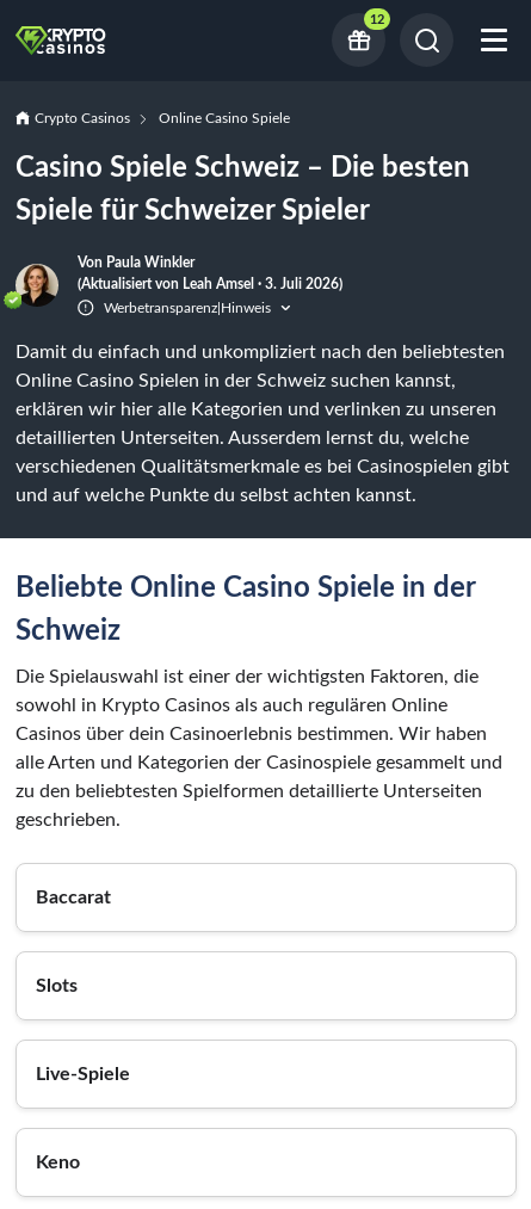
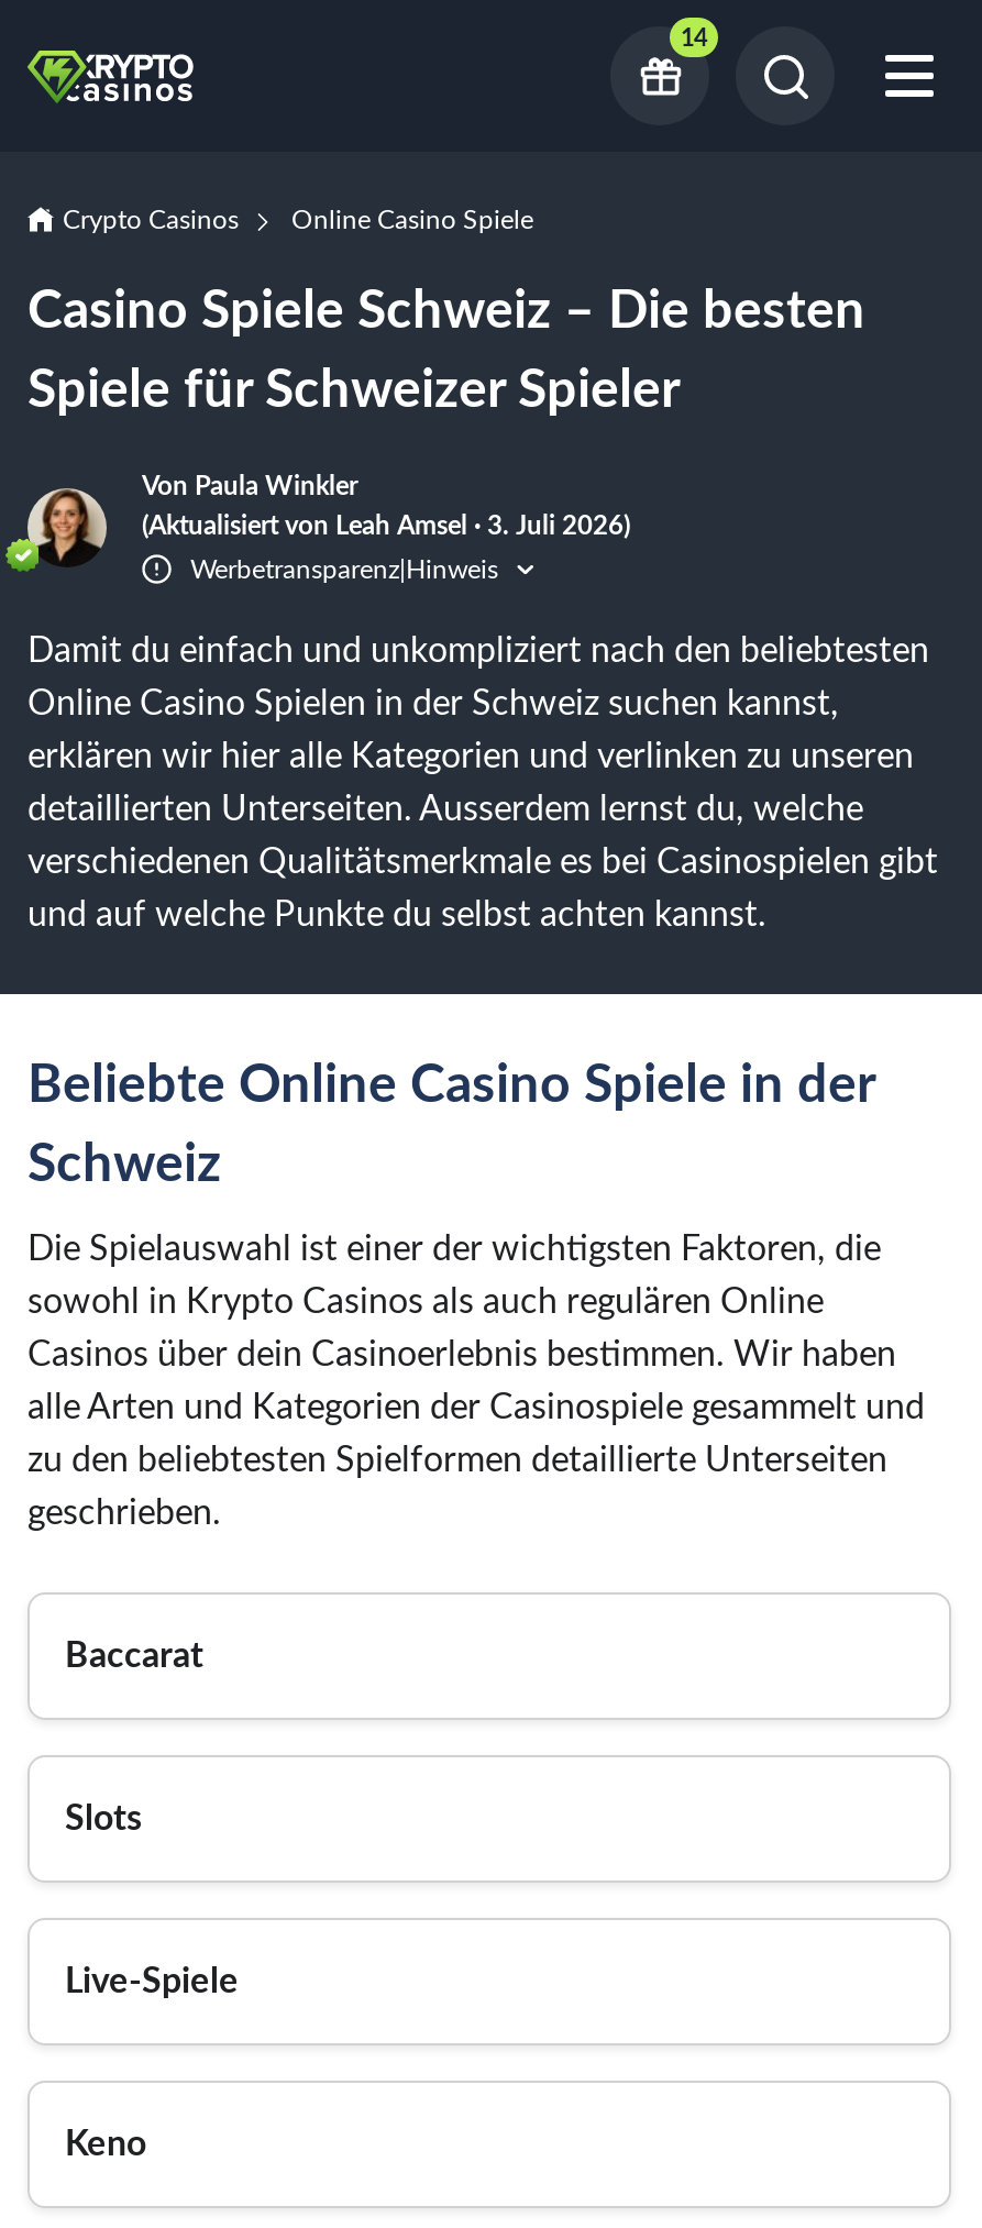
- 12
+ 14
